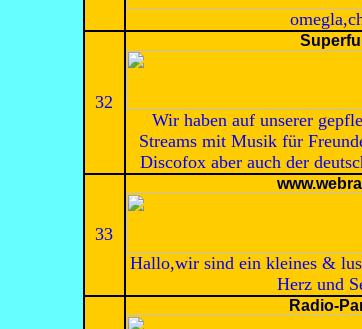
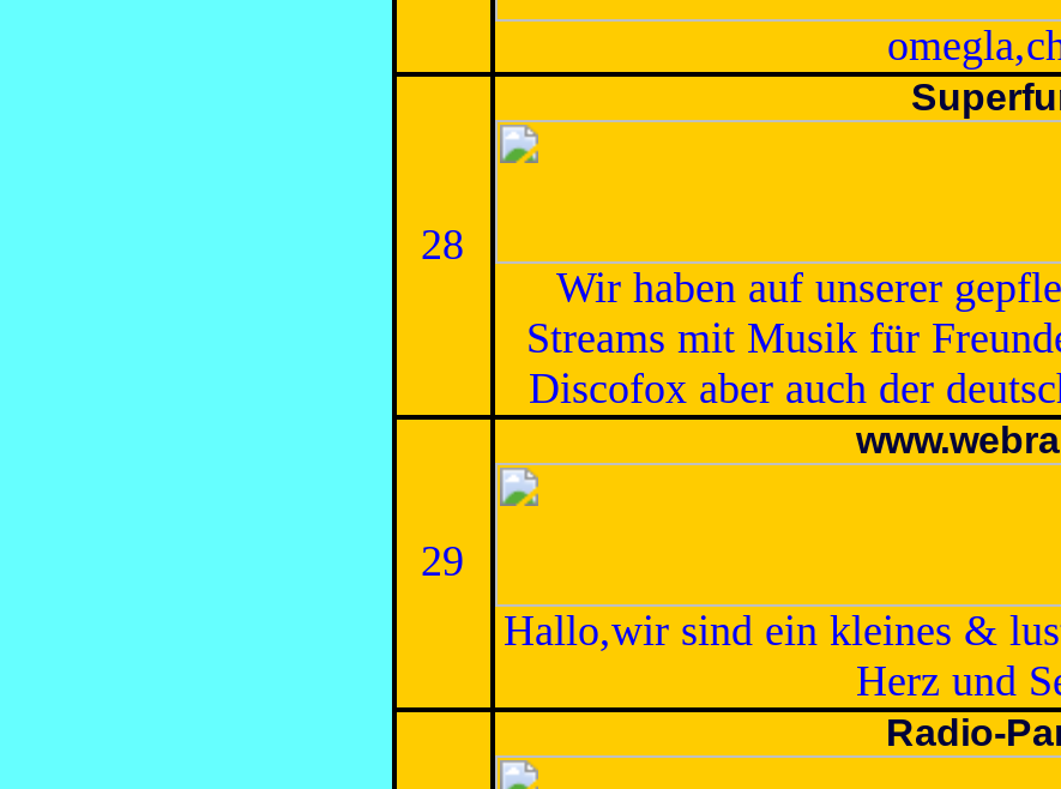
- 32
+ 28

- 33
+ 29
